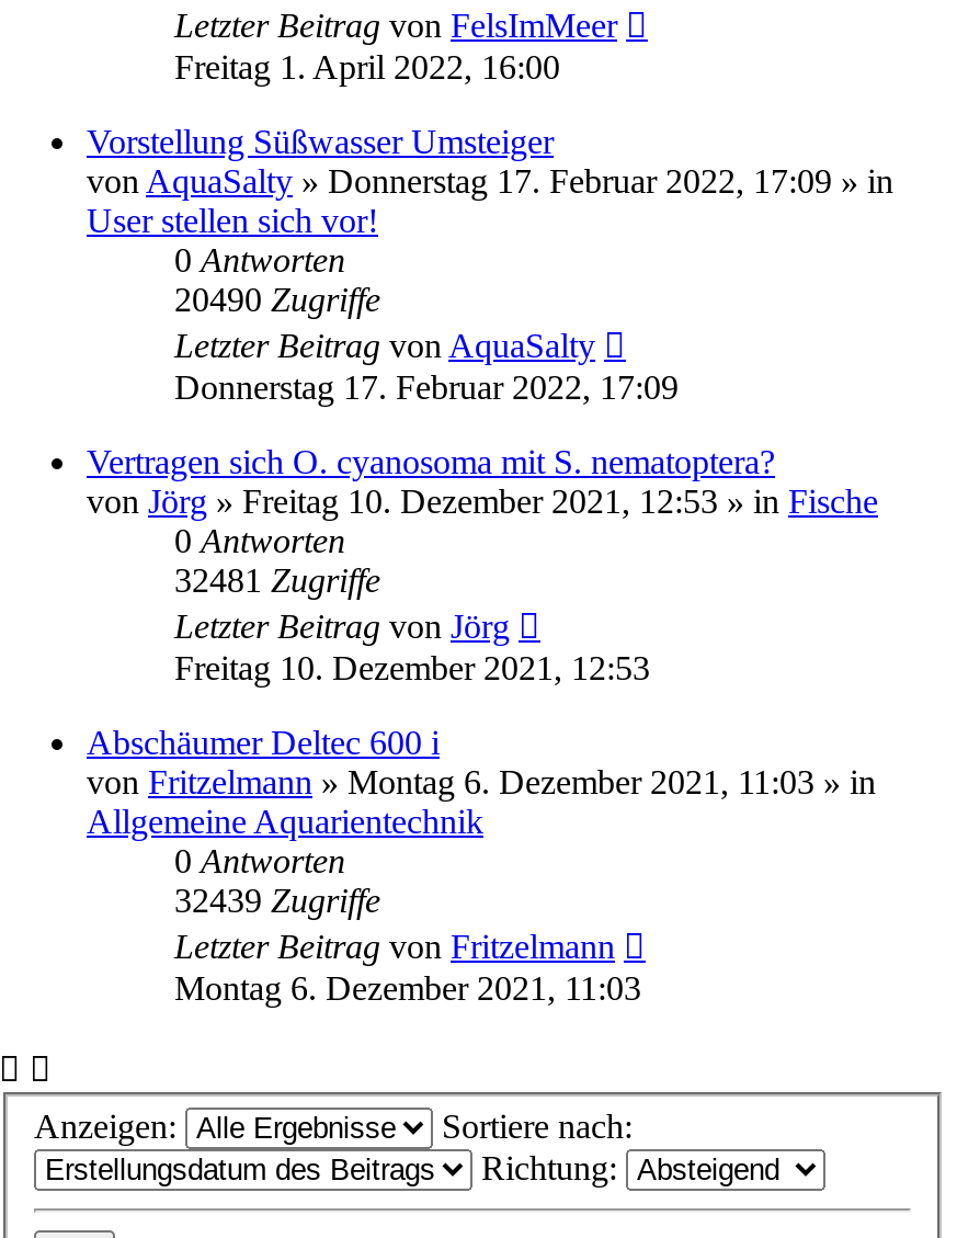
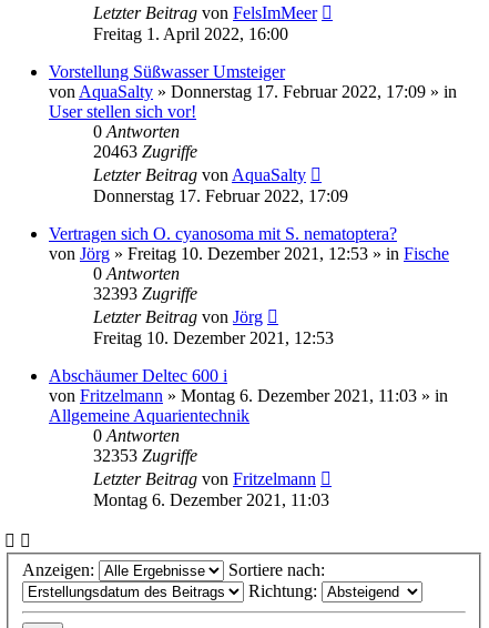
- 20490 Zugriffe
+ 20463 Zugriffe

- 32481 Zugriffe
+ 32393 Zugriffe

- 32439 Zugriffe
+ 32353 Zugriffe
